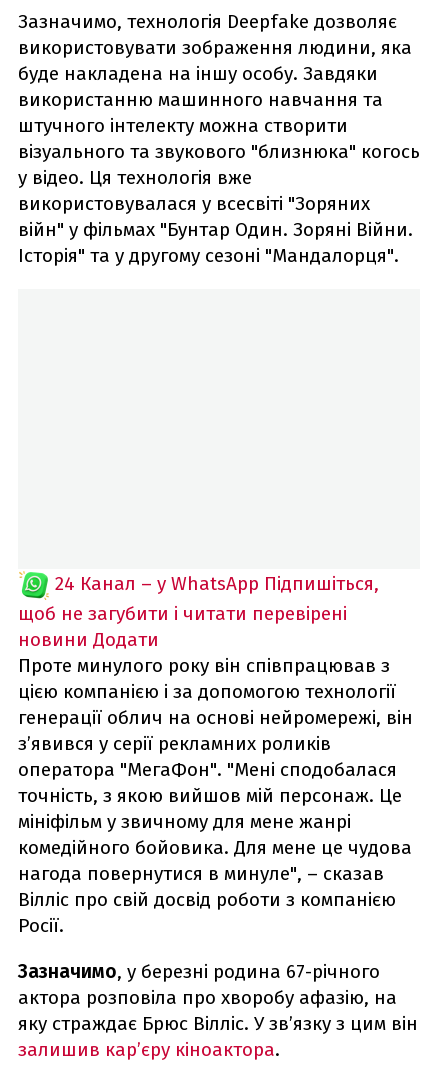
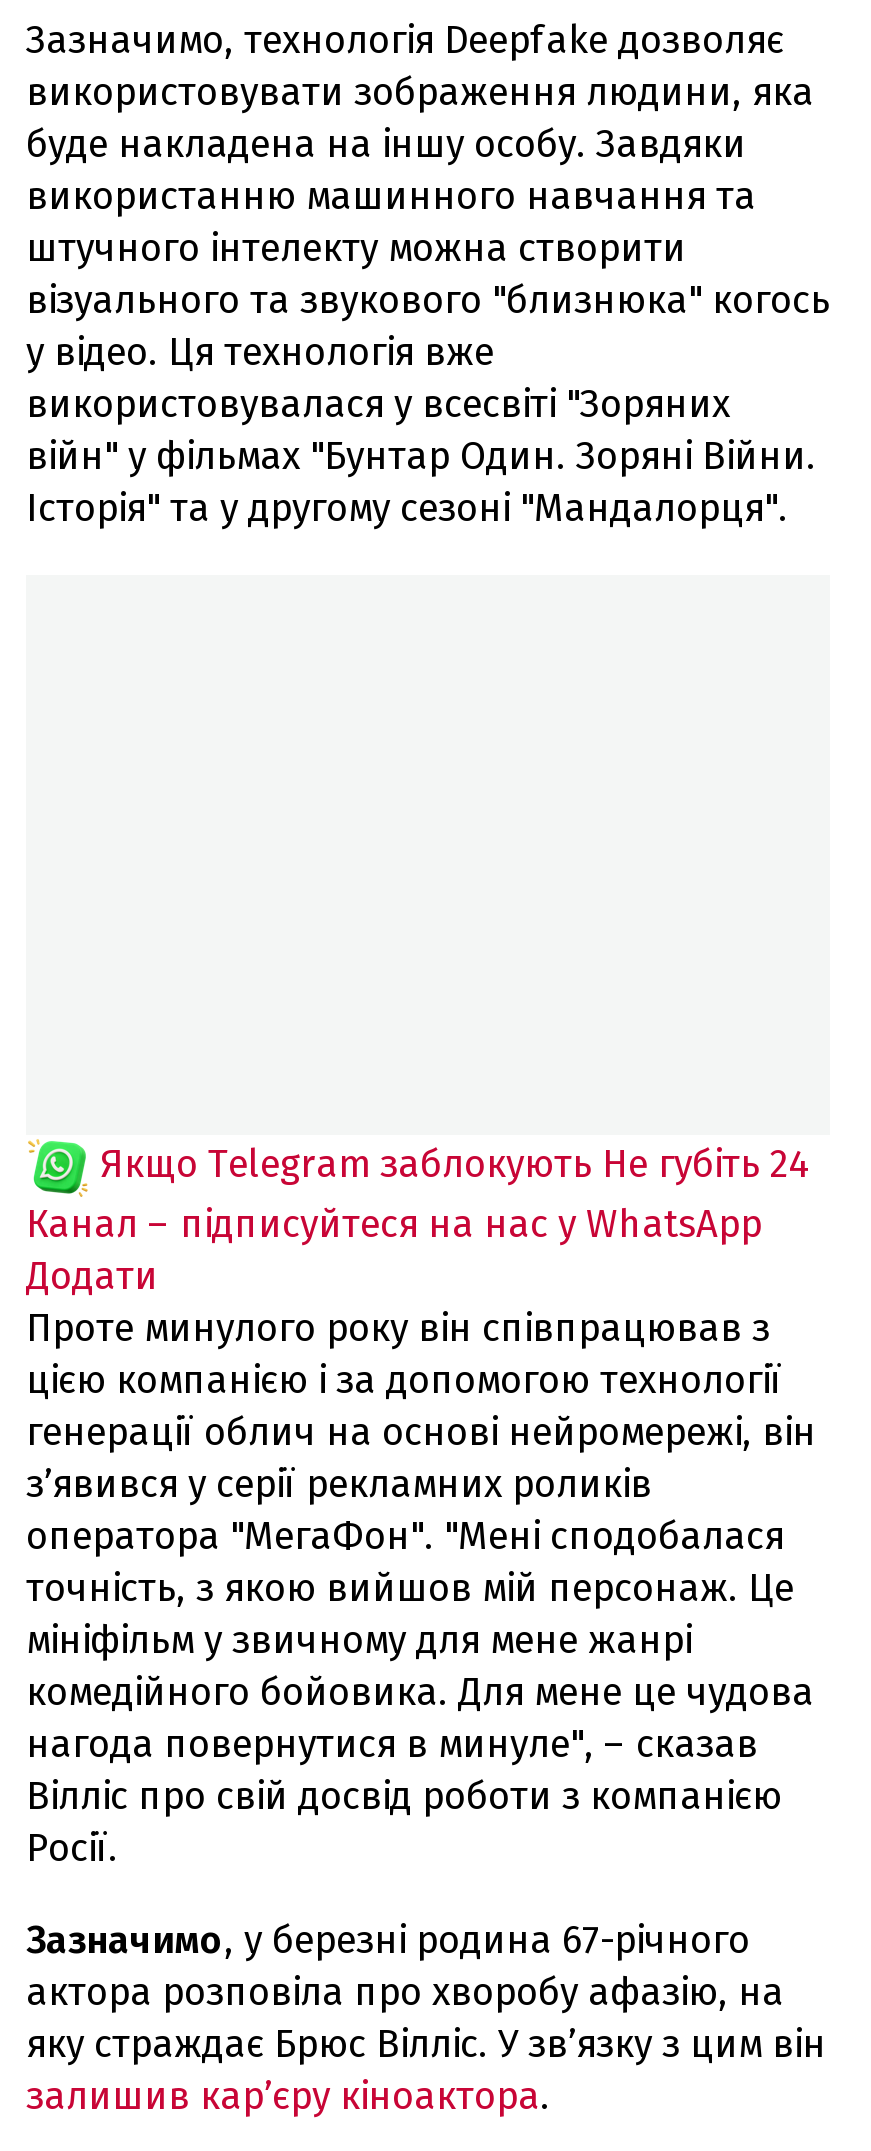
- 24 Канал – у WhatsApp Підпишіться,
- щоб не загубити і читати перевірені
- новини Додати
+ Якщо Telegram заблокують Не губіть 24
+ Канал – підписуйтеся на нас у WhatsApp
+ Додати
